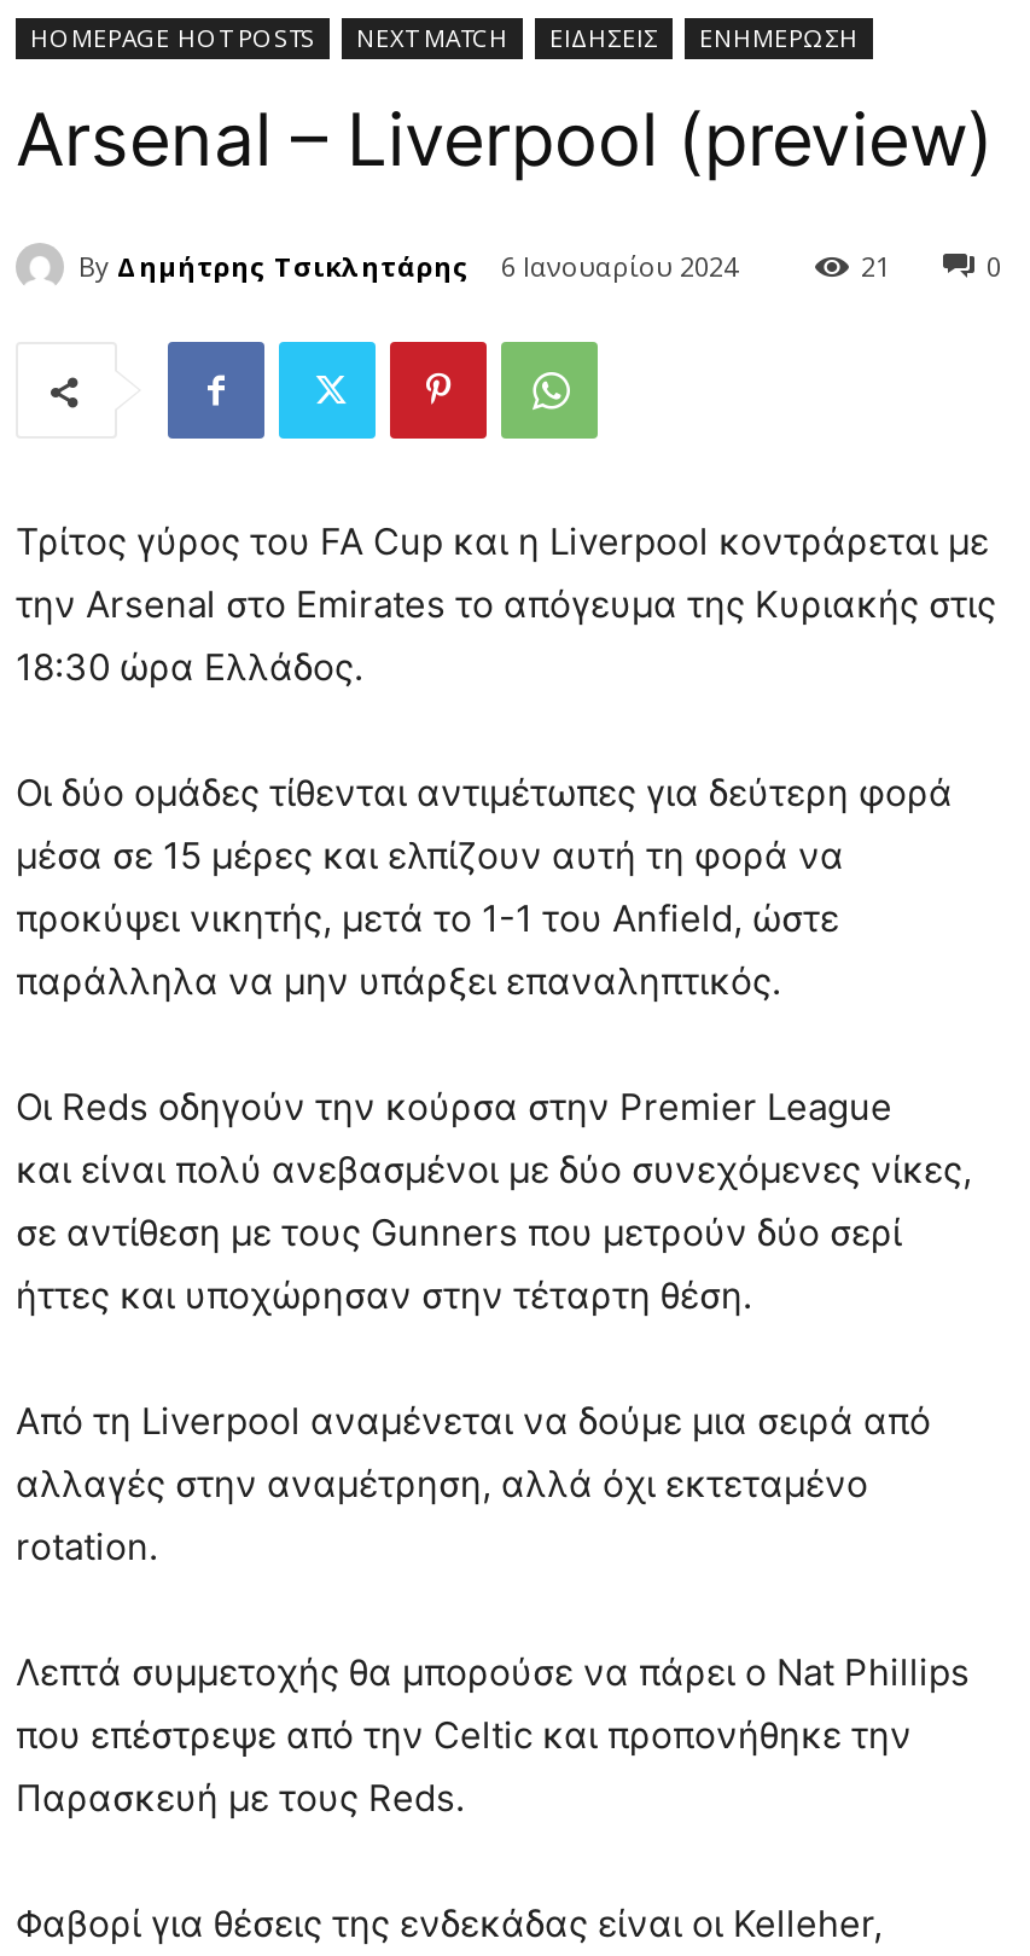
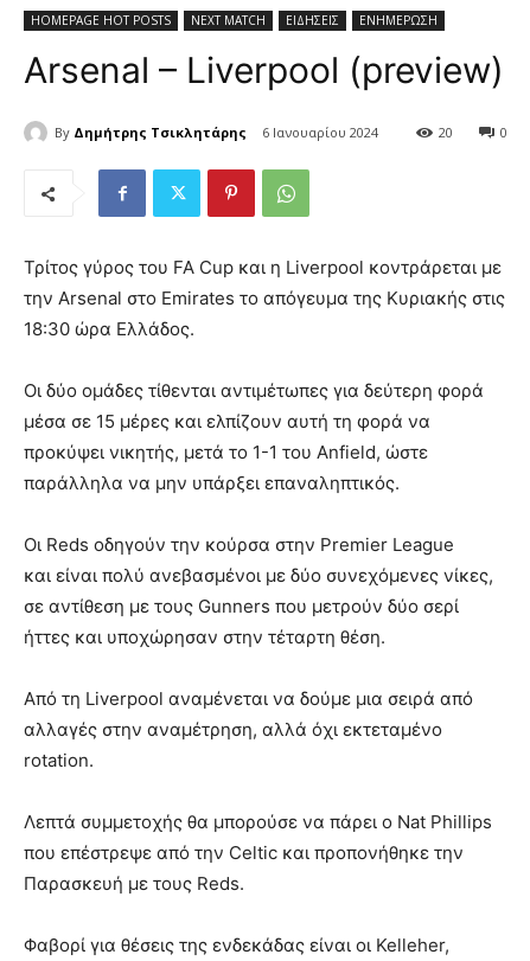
- 21
+ 20
